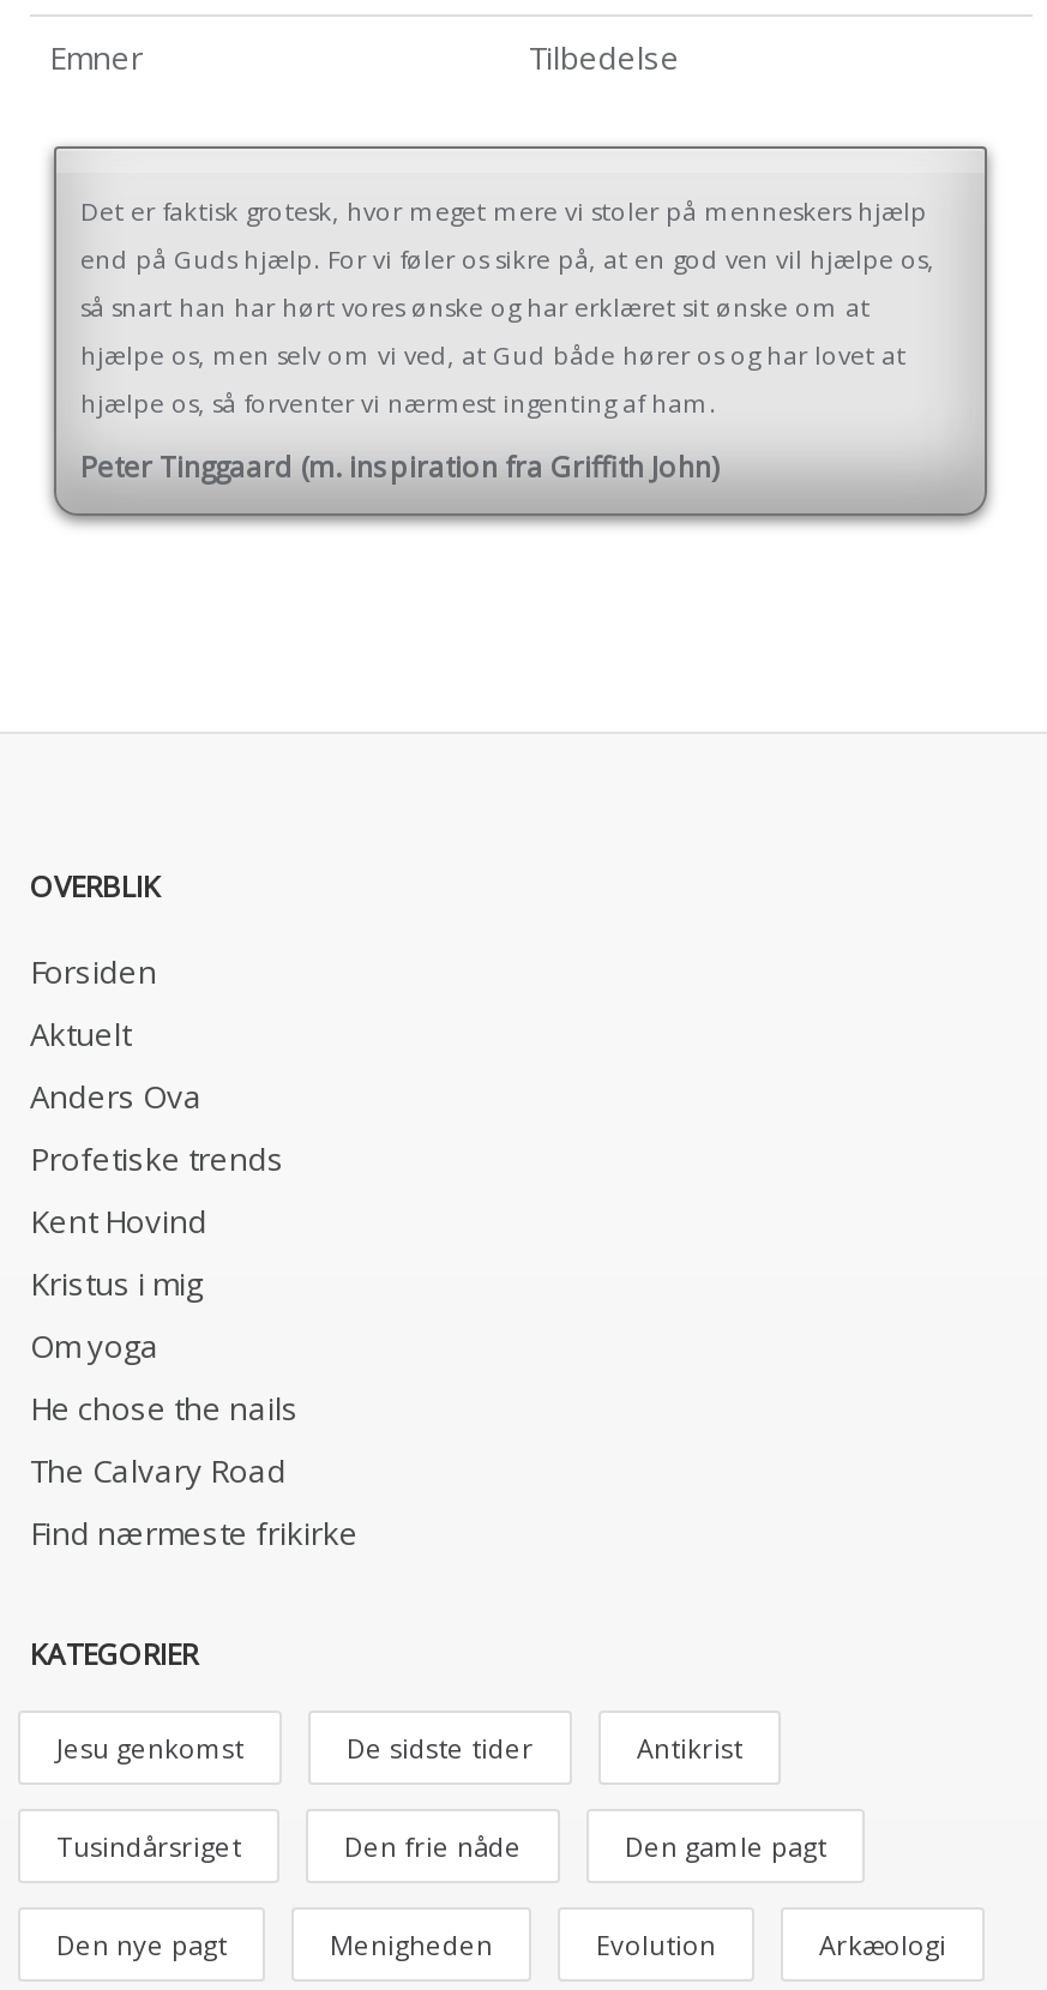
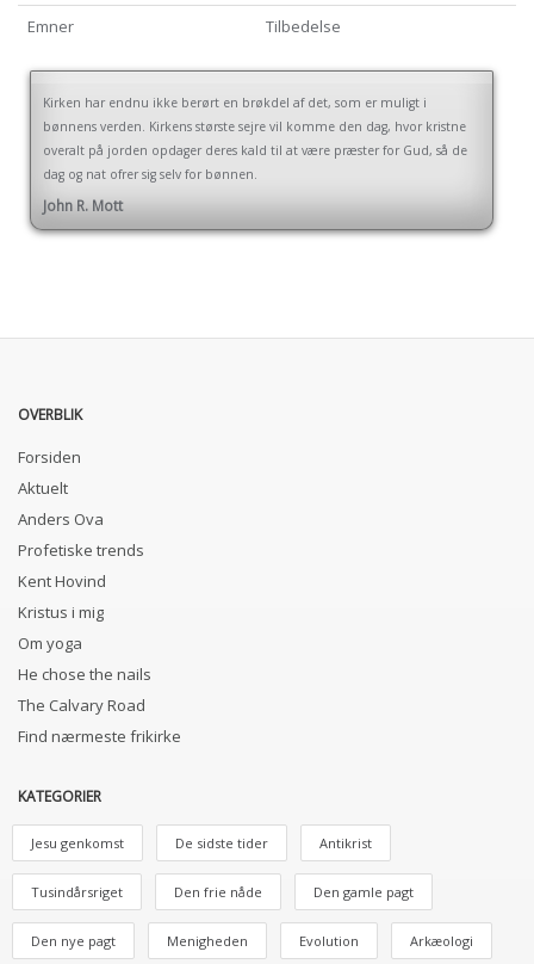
- Det er faktisk grotesk, hvor meget mere vi stoler på menneskers hjælp
- end på Guds hjælp. For vi føler os sikre på, at en god ven vil hjælpe os,
- så snart han har hørt vores ønske og har erklæret sit ønske om at
- hjælpe os, men selv om vi ved, at Gud både hører os og har lovet at
- hjælpe os, så forventer vi nærmest ingenting af ham.
+ Kirken har endnu ikke berørt en brøkdel af det, som er muligt i
+ bønnens verden. Kirkens største sejre vil komme den dag, hvor kristne
+ overalt på jorden opdager deres kald til at være præster for Gud, så de
+ dag og nat ofrer sig selv for bønnen.

- Peter Tinggaard (m. inspiration fra Griffith John)
+ John R. Mott
